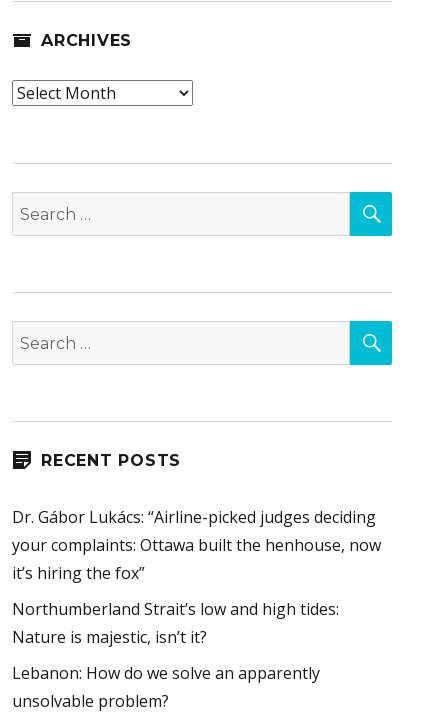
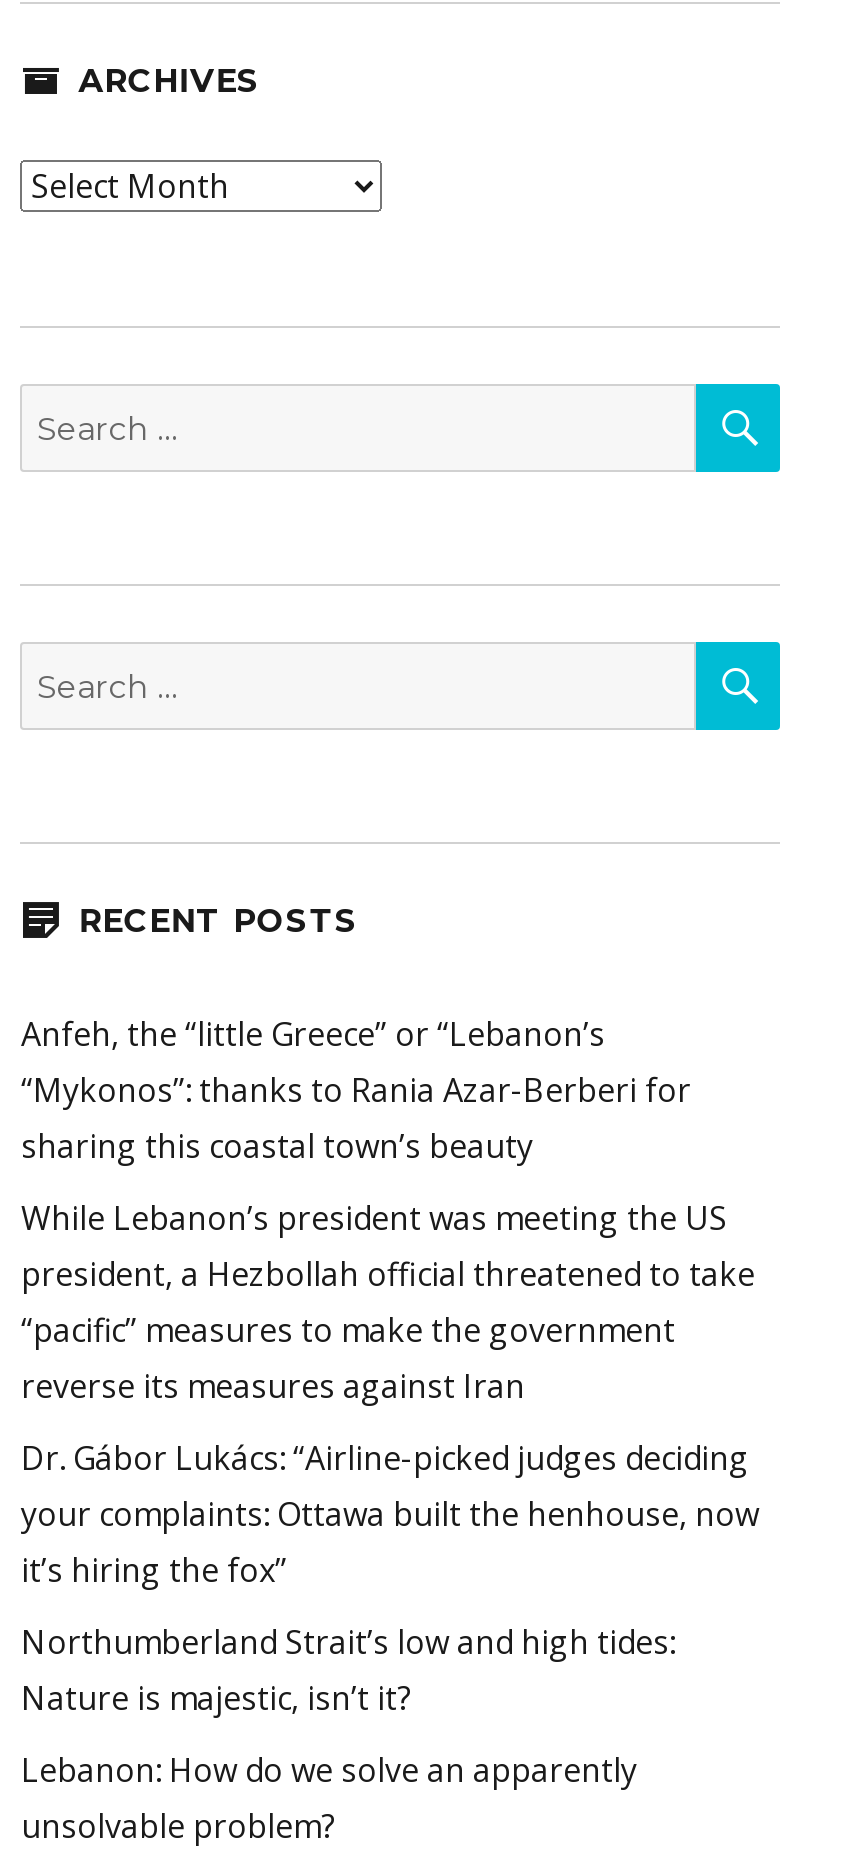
+ Anfeh, the “little Greece” or “Lebanon’s
+ “Mykonos”: thanks to Rania Azar-Berberi for
+ sharing this coastal town’s beauty
+ While Lebanon’s president was meeting the US
+ president, a Hezbollah official threatened to take
+ “pacific” measures to make the government
+ reverse its measures against Iran
